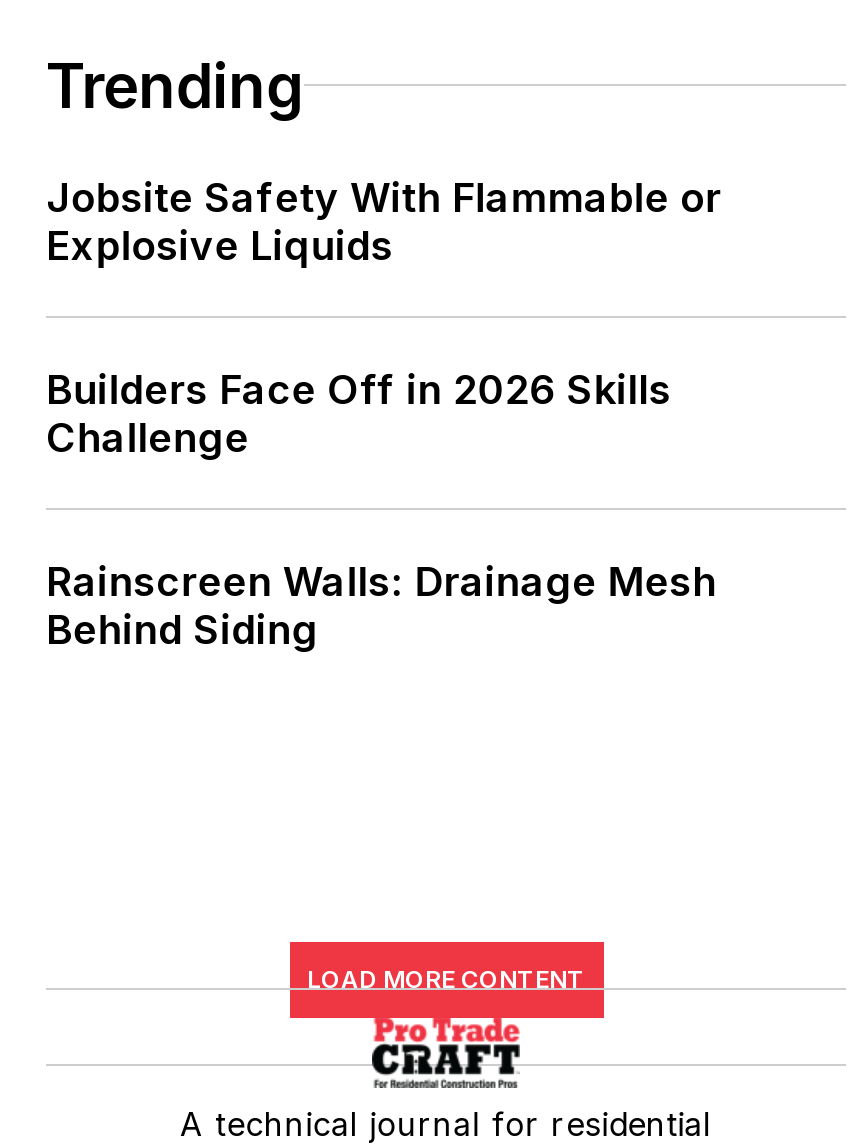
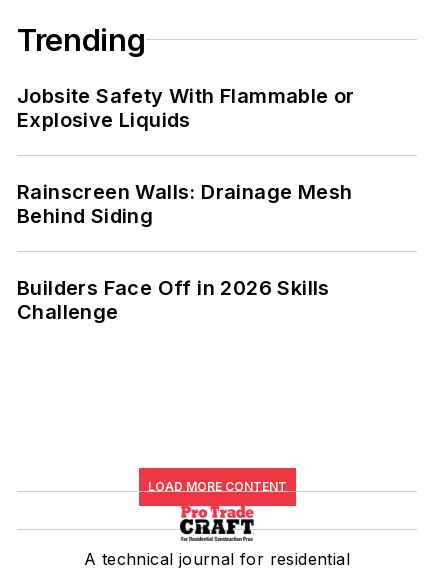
moved down: Builders Face Off in 2026 Skills | Challenge

moved up: Rainscreen Walls: Drainage Mesh | Behind Siding
